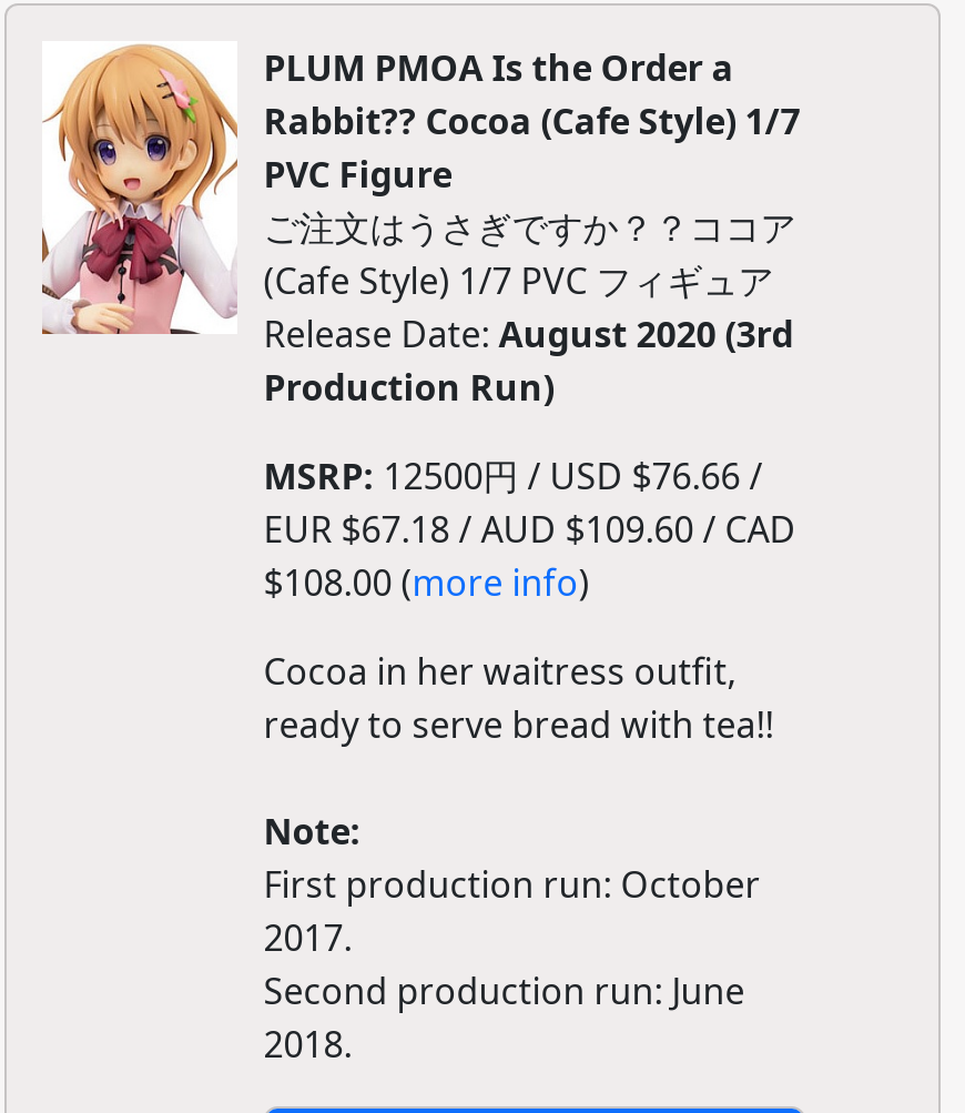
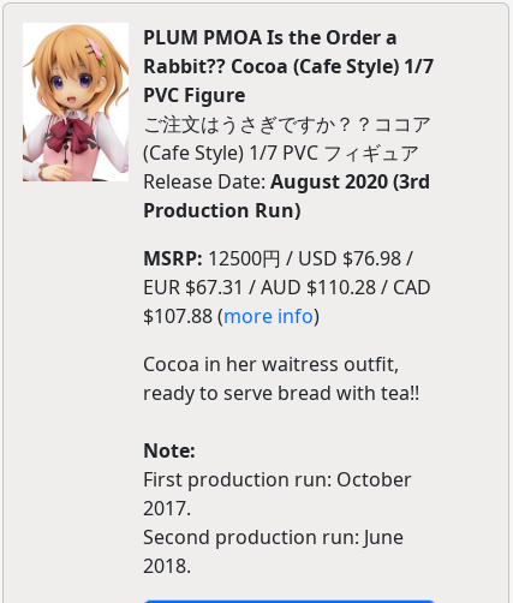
- MSRP: 12500円 / USD $76.66 /
+ MSRP: 12500円 / USD $76.98 /

- EUR $67.18 / AUD $109.60 / CAD
+ EUR $67.31 / AUD $110.28 / CAD

- $108.00 (more info)
+ $107.88 (more info)
